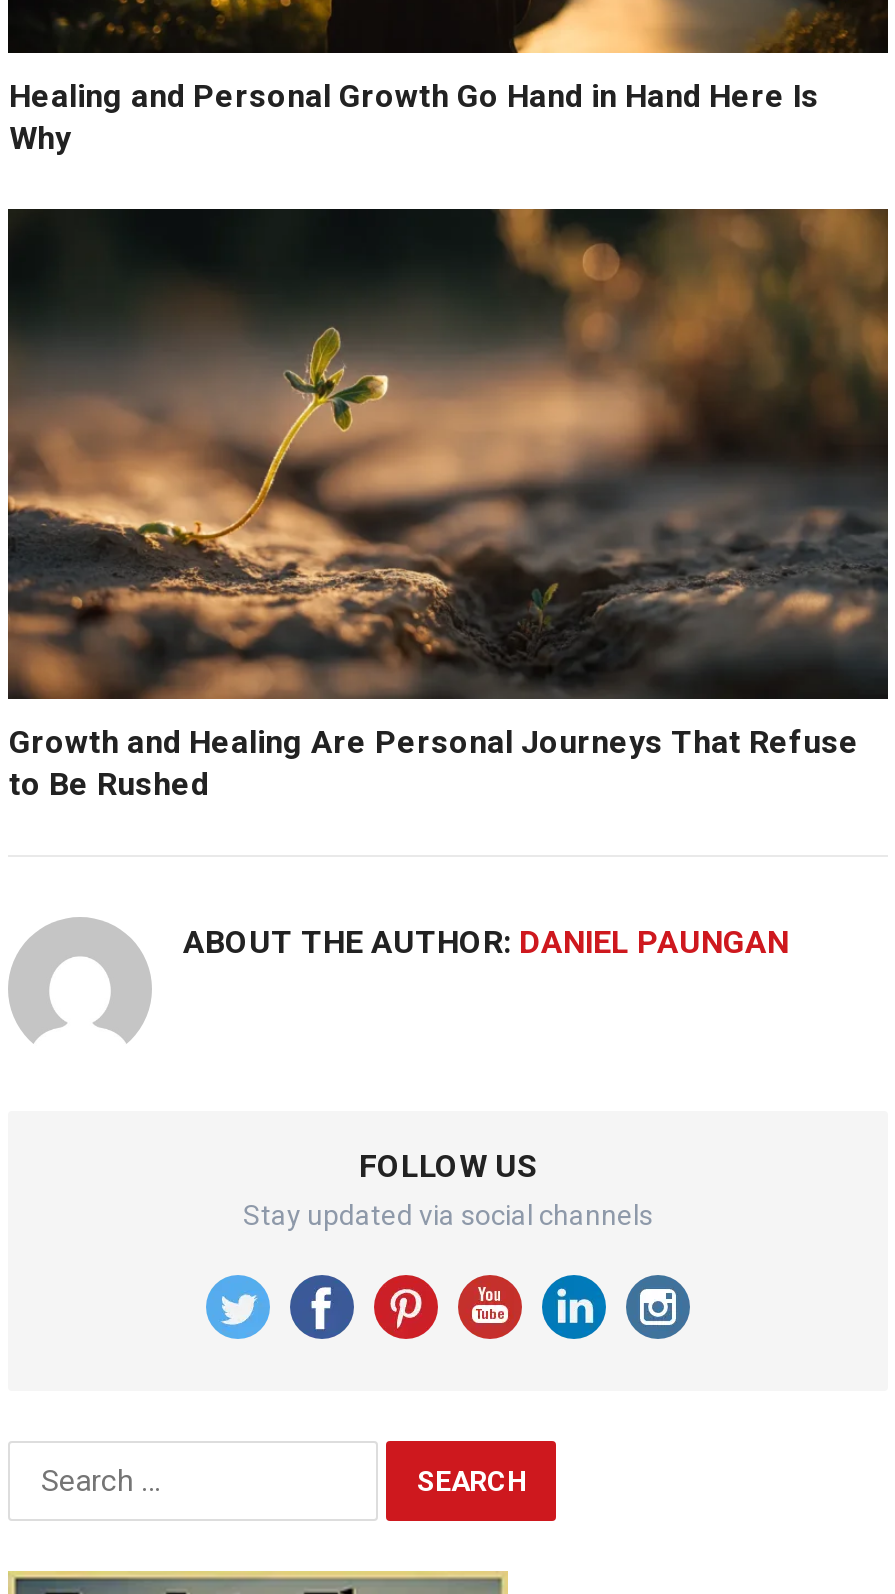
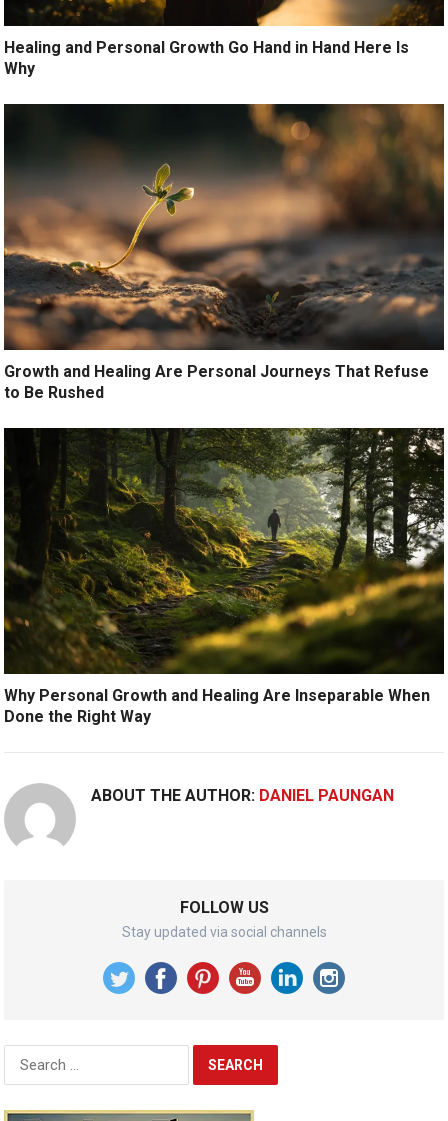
+ [image]
+ Why Personal Growth and Healing Are Inseparable When
+ Done the Right Way
